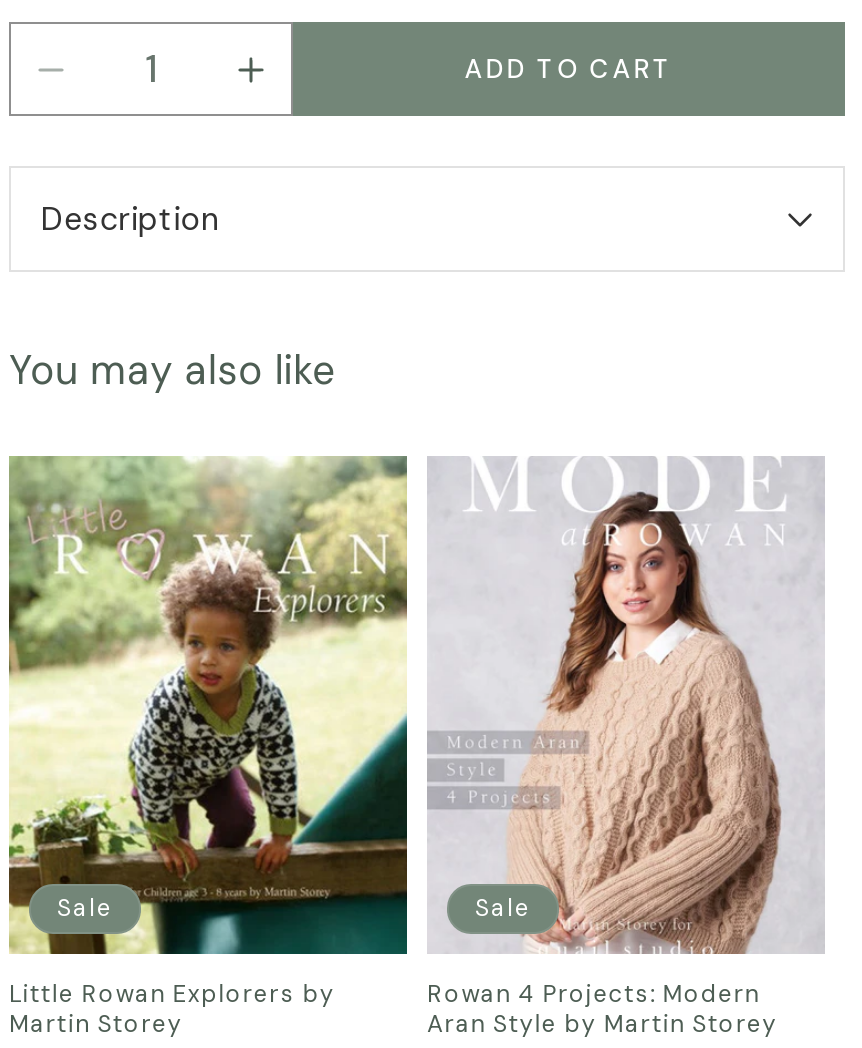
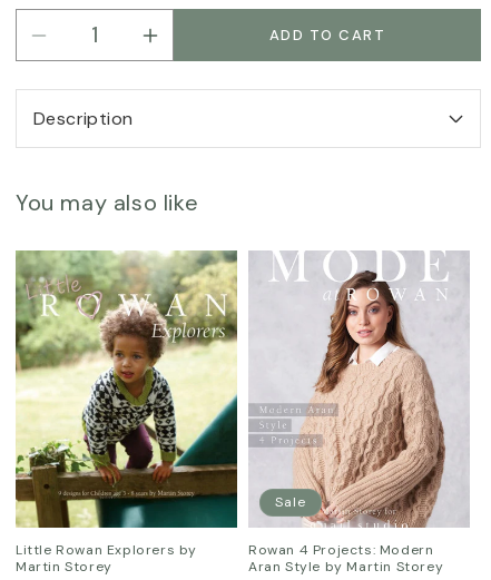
- Sale
